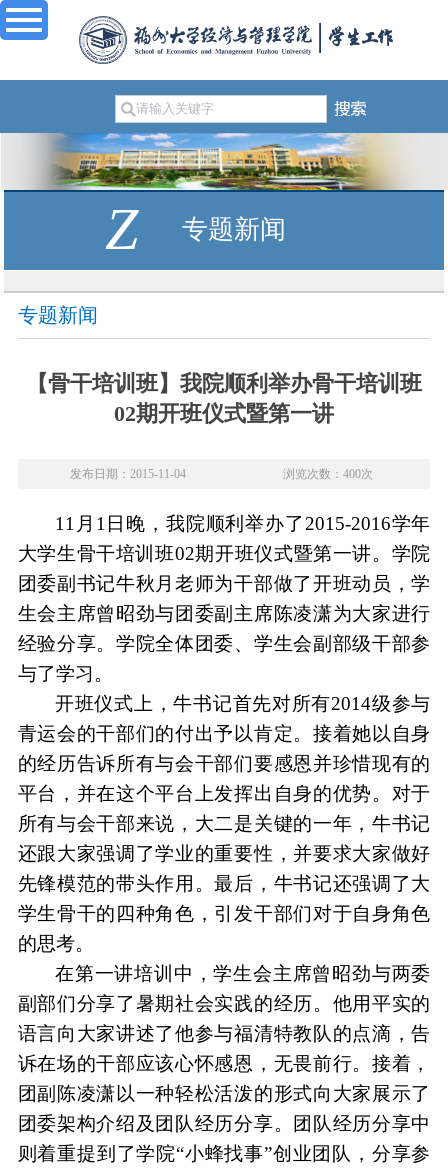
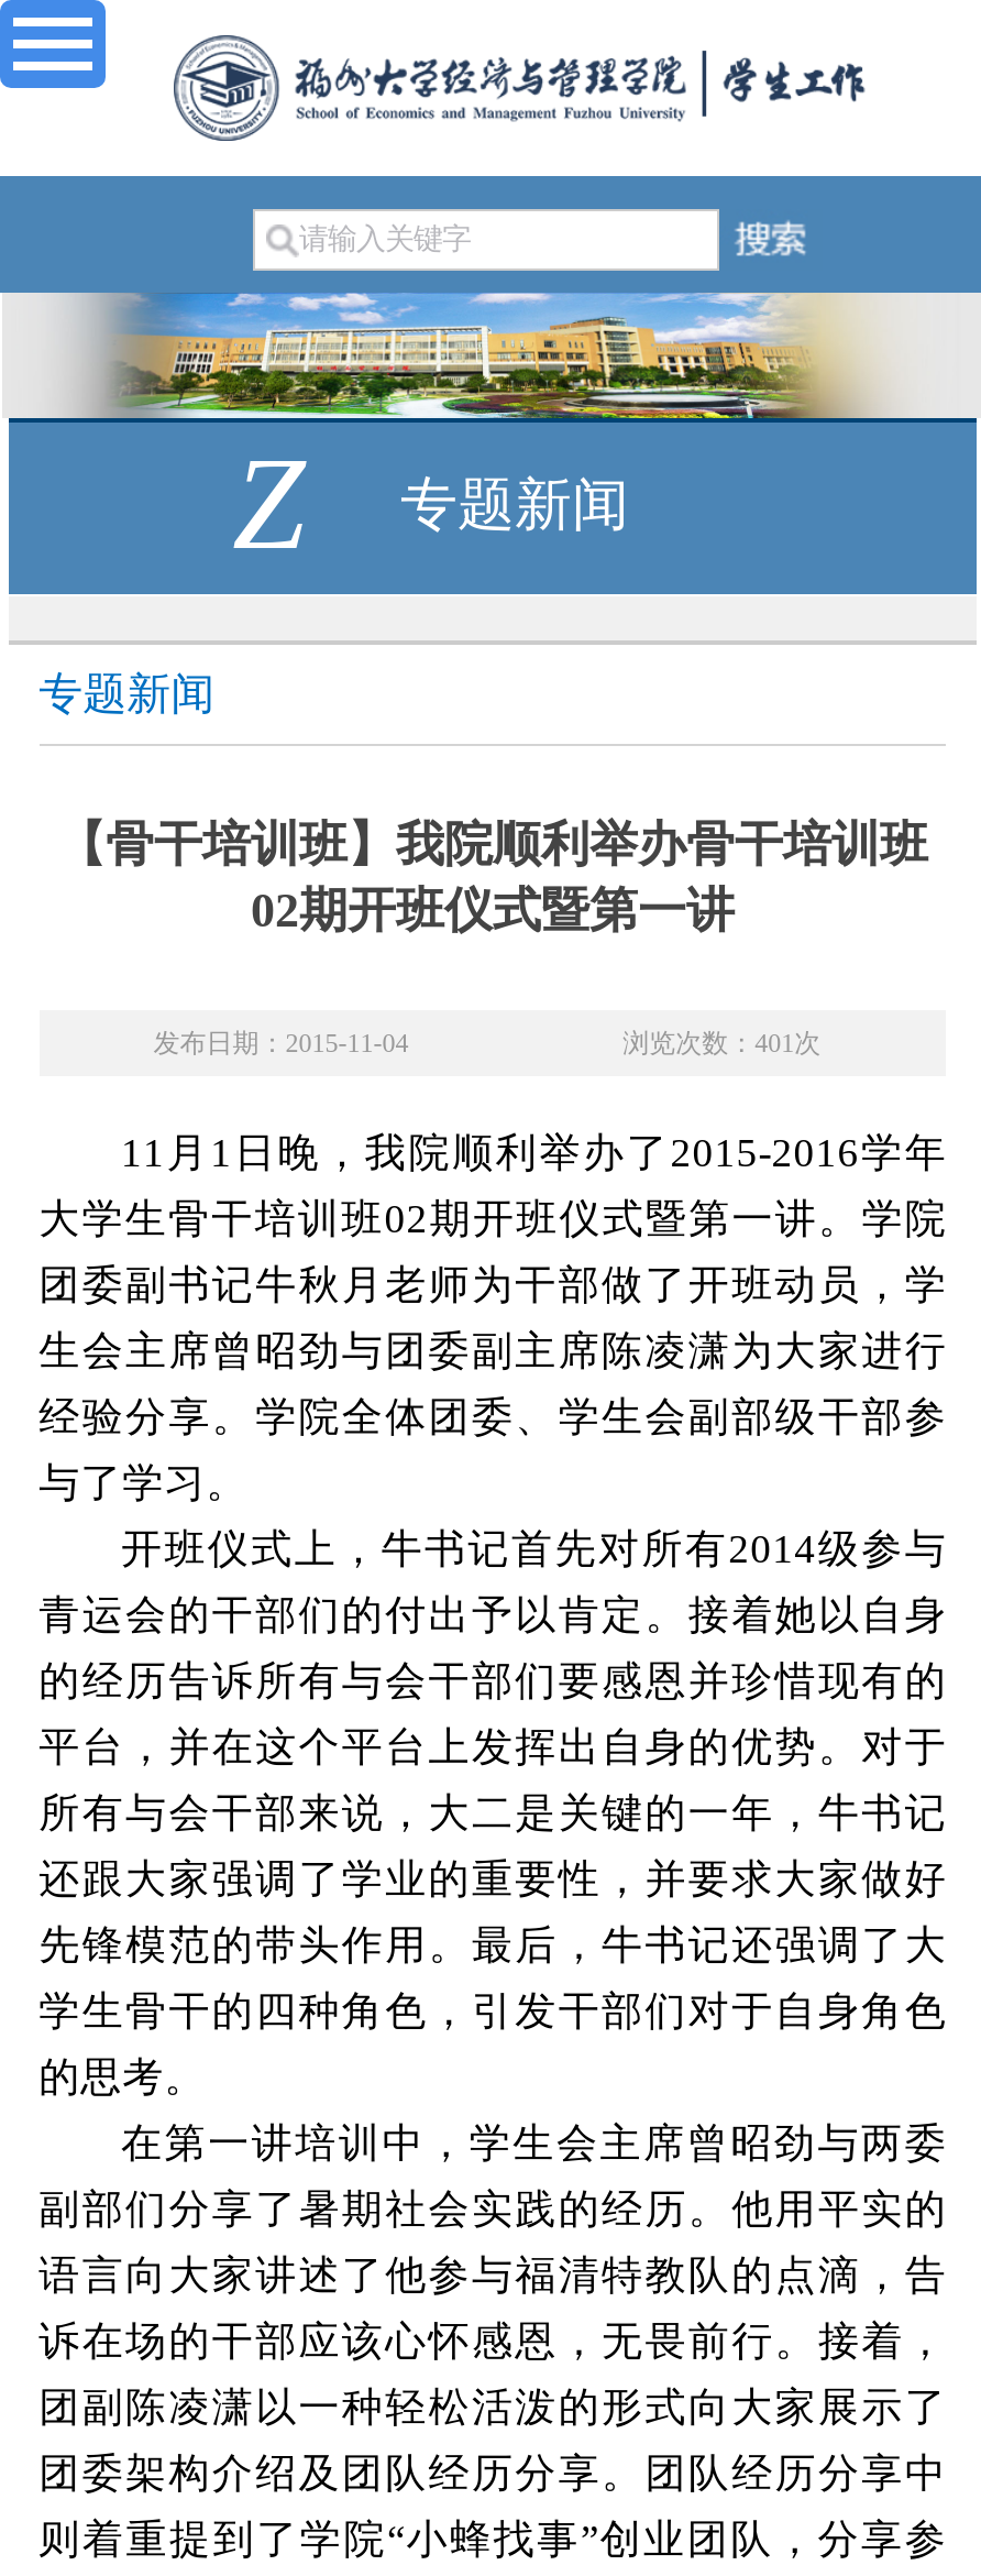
- 浏览次数：400次
+ 浏览次数：401次
